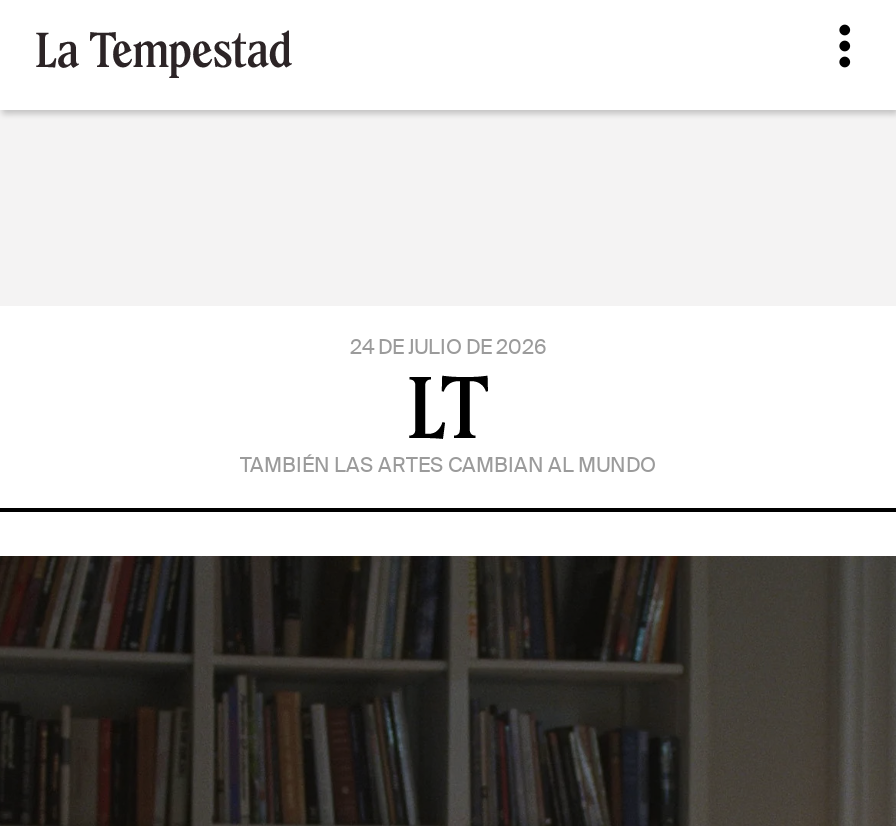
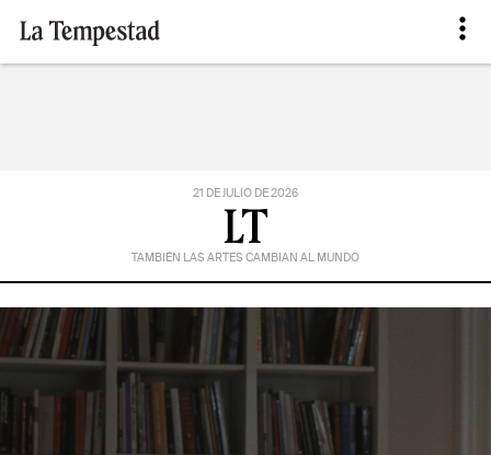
- 24 DE JULIO DE 2026
+ 21 DE JULIO DE 2026
